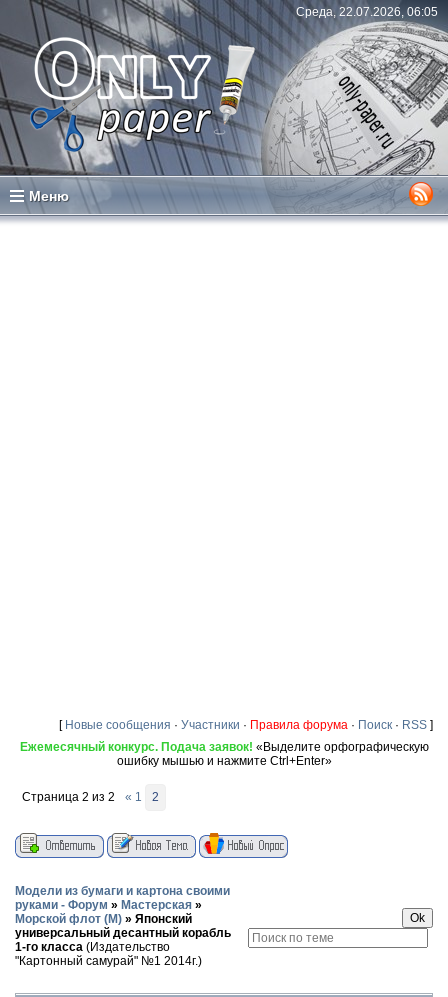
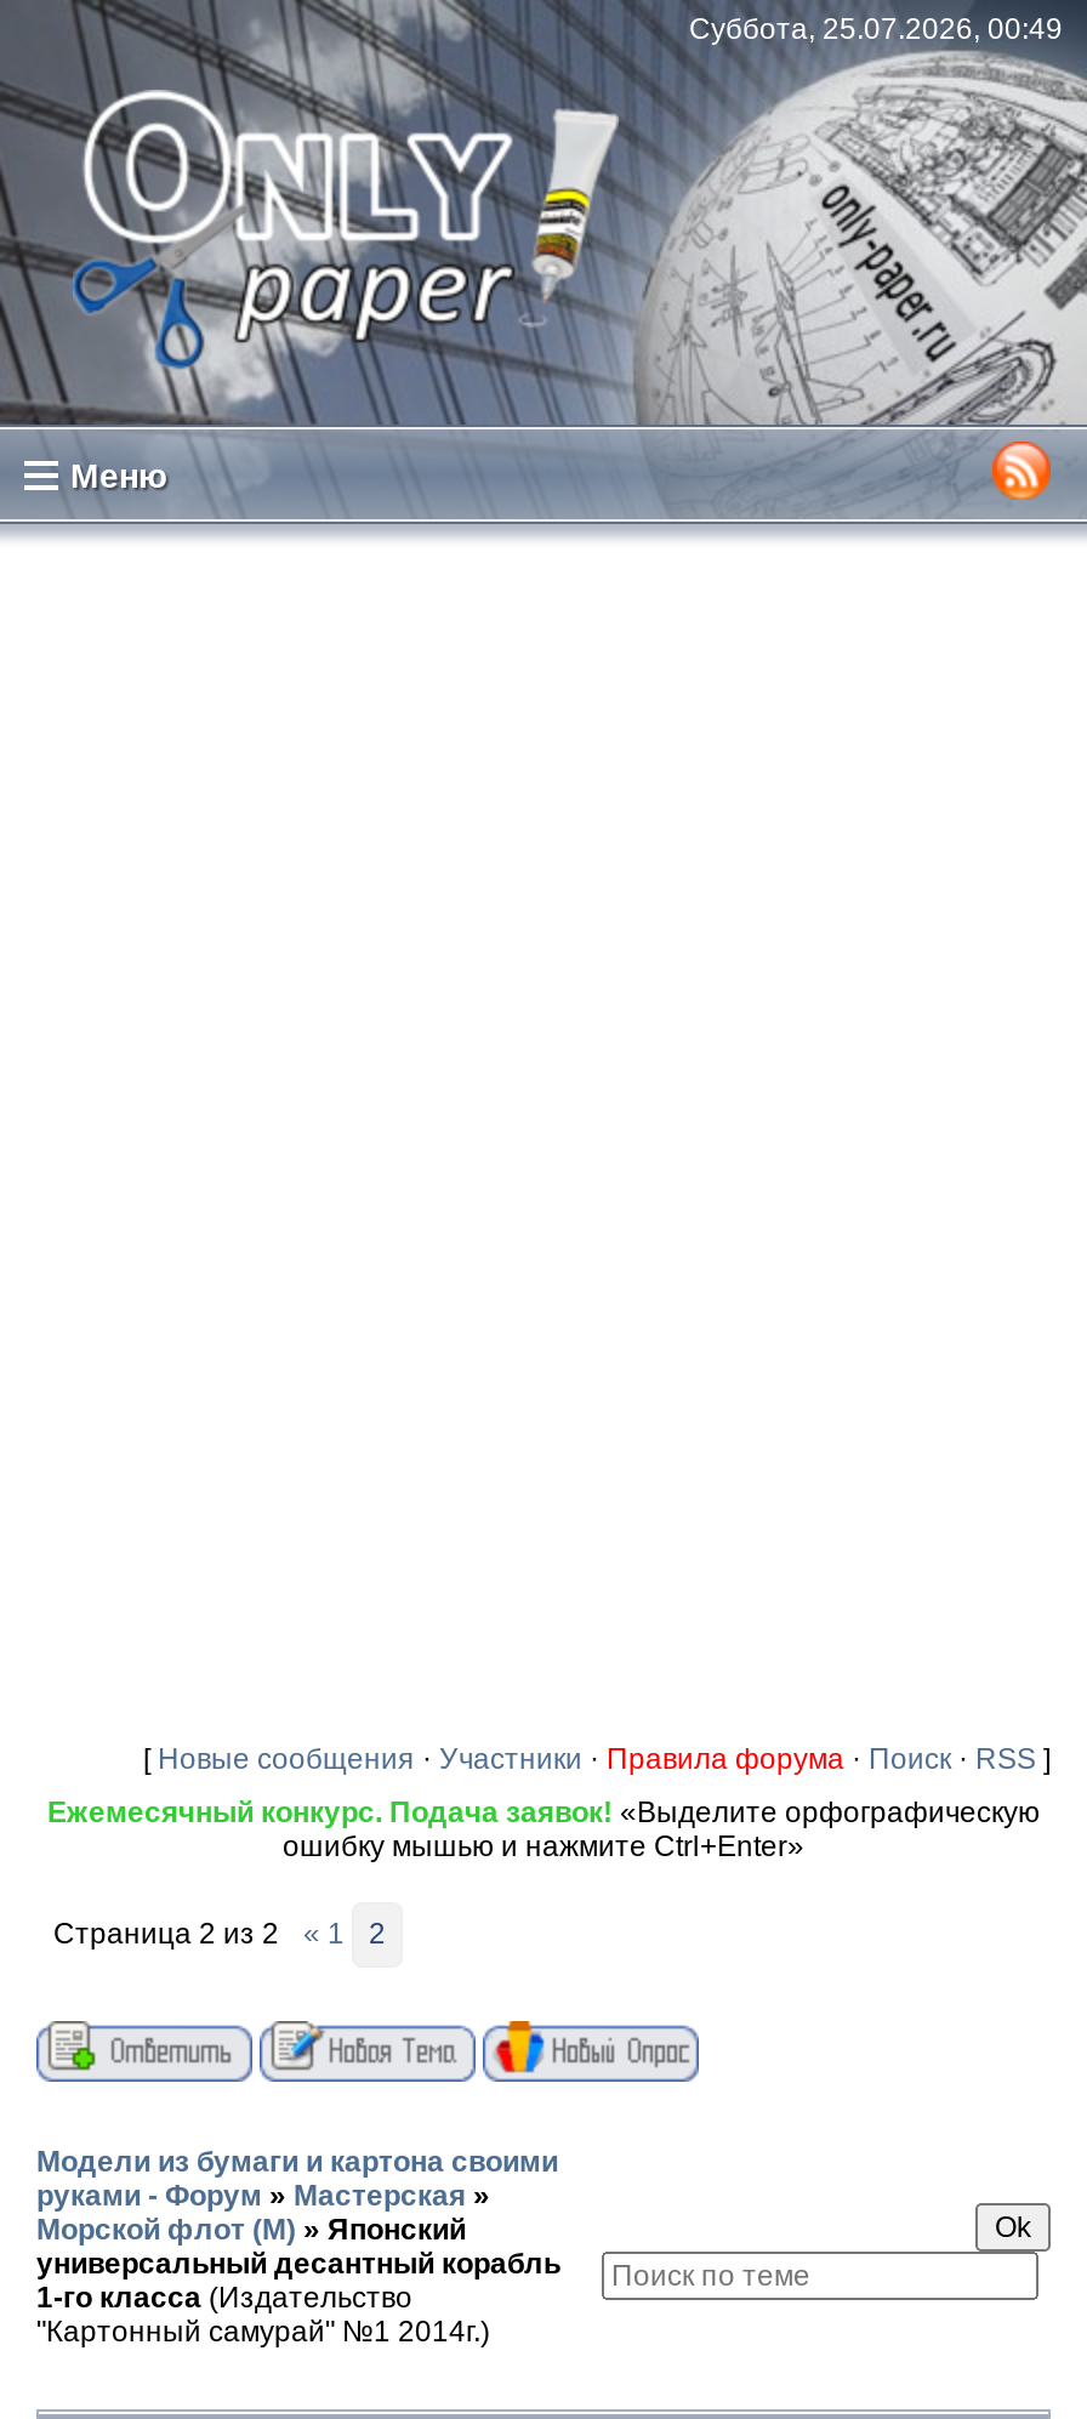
- Среда, 22.07.2026, 06:05
+ Суббота, 25.07.2026, 00:49
